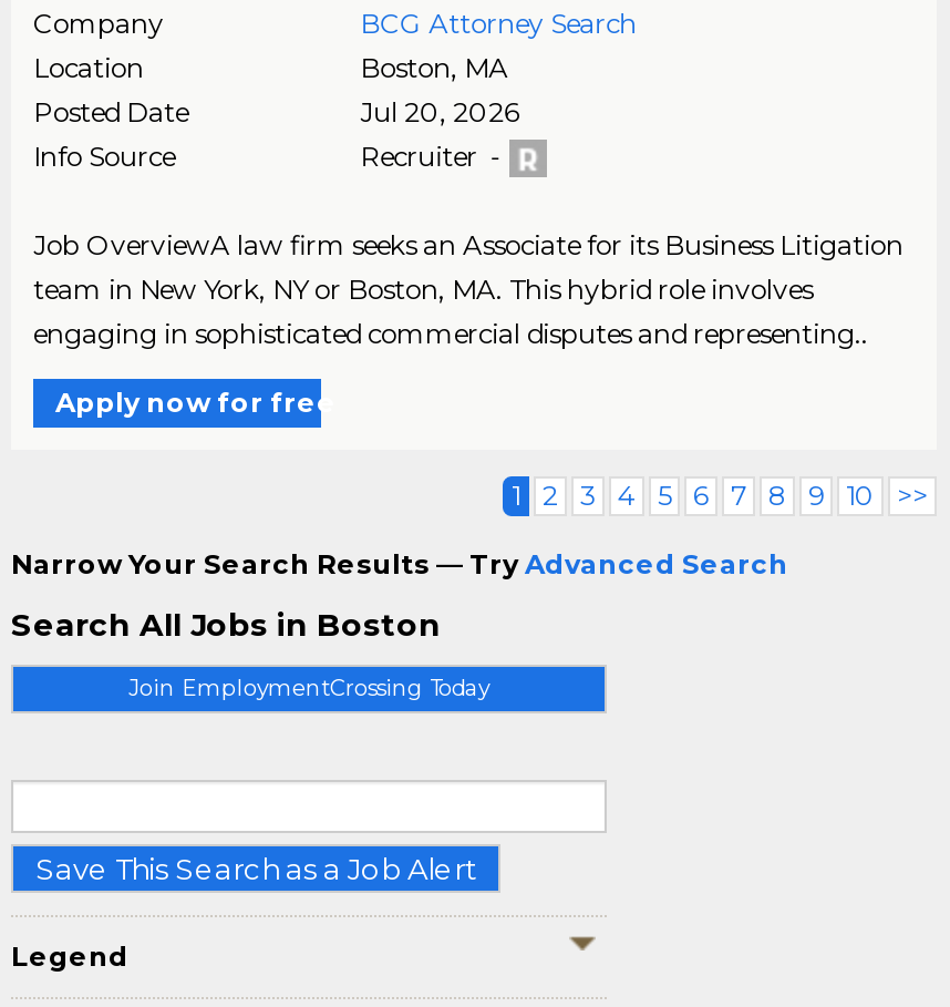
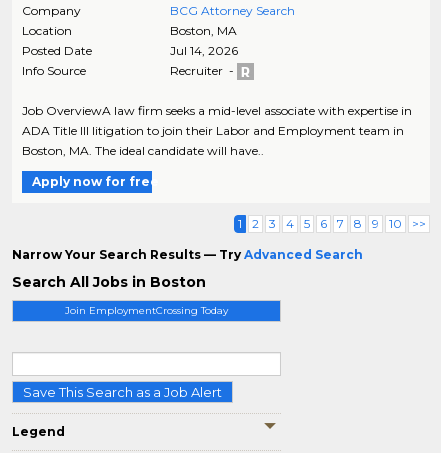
- Jul 20, 2026
+ Jul 14, 2026

- Job OverviewA law firm seeks an Associate for its Business Litigation
- team in New York, NY or Boston, MA. This hybrid role involves
- engaging in sophisticated commercial disputes and representing..
+ Job OverviewA law firm seeks a mid-level associate with expertise in
+ ADA Title III litigation to join their Labor and Employment team in
+ Boston, MA. The ideal candidate will have..
